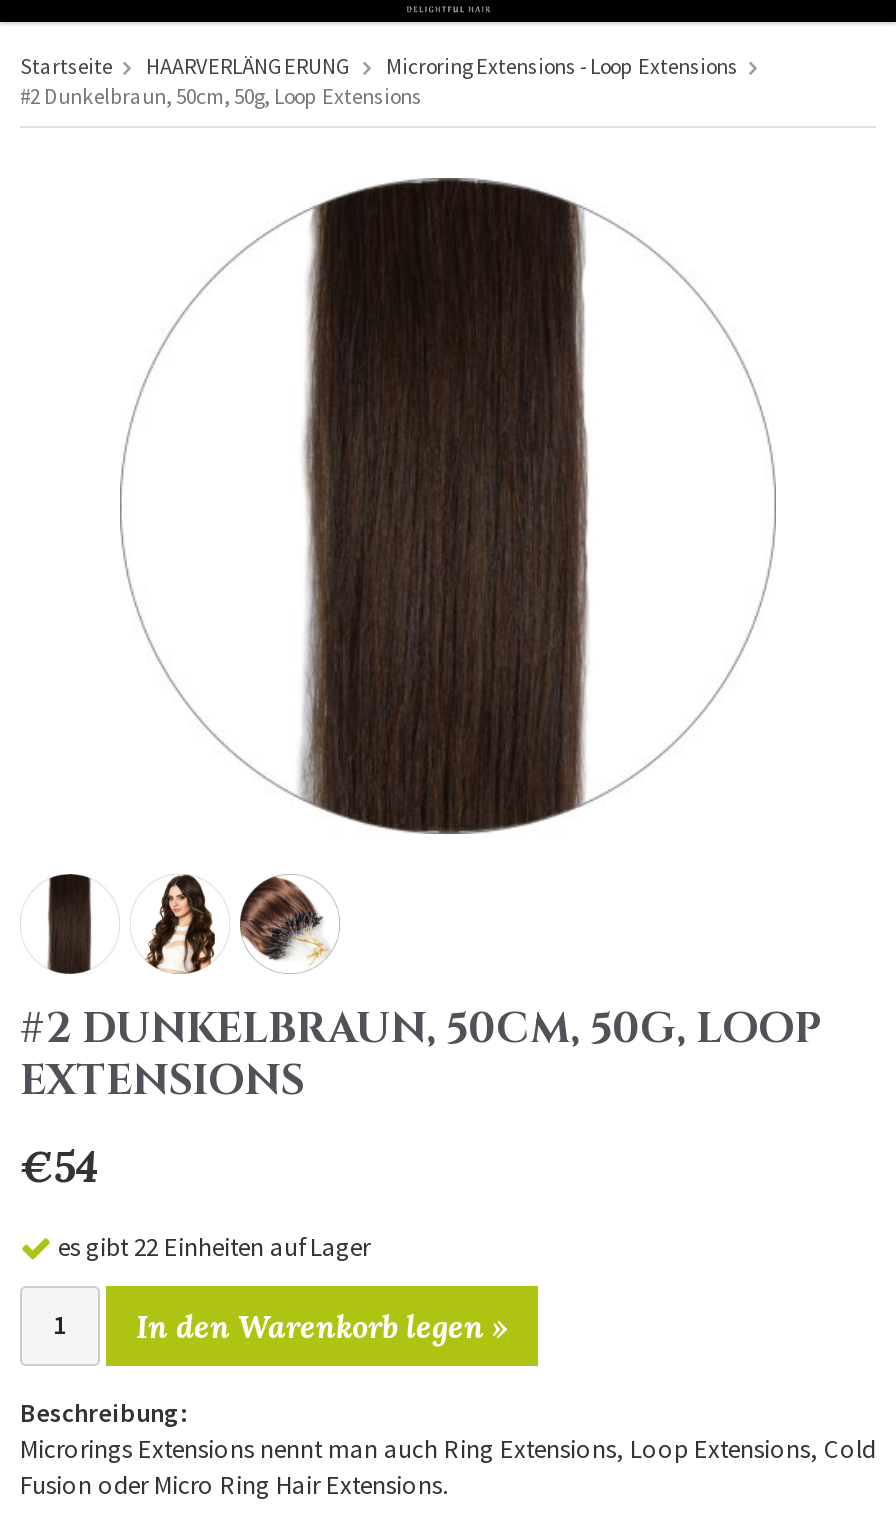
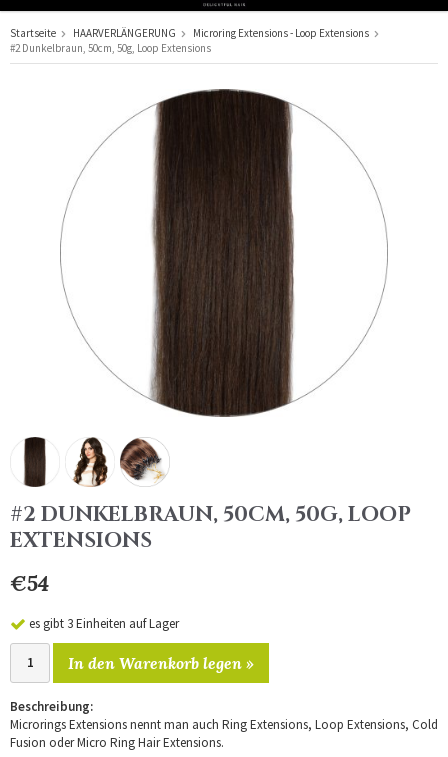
- es gibt 22 Einheiten auf Lager
+ es gibt 3 Einheiten auf Lager
